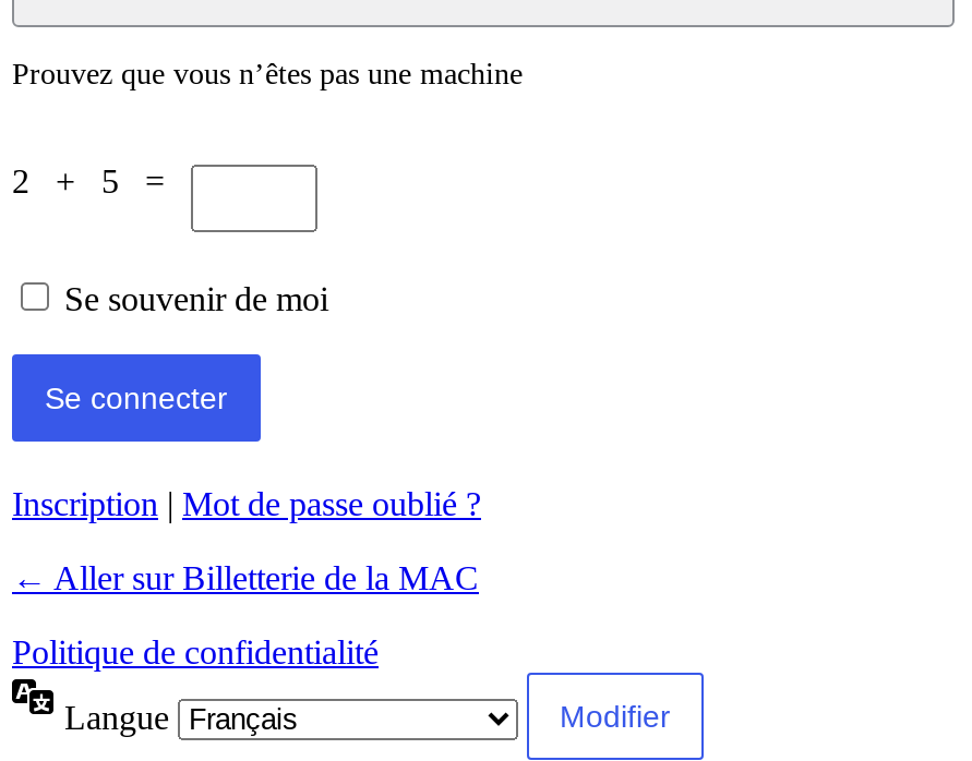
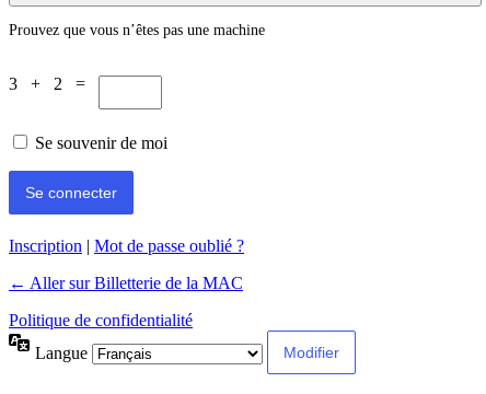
- 2 + 5 =
+ 3 + 2 =
